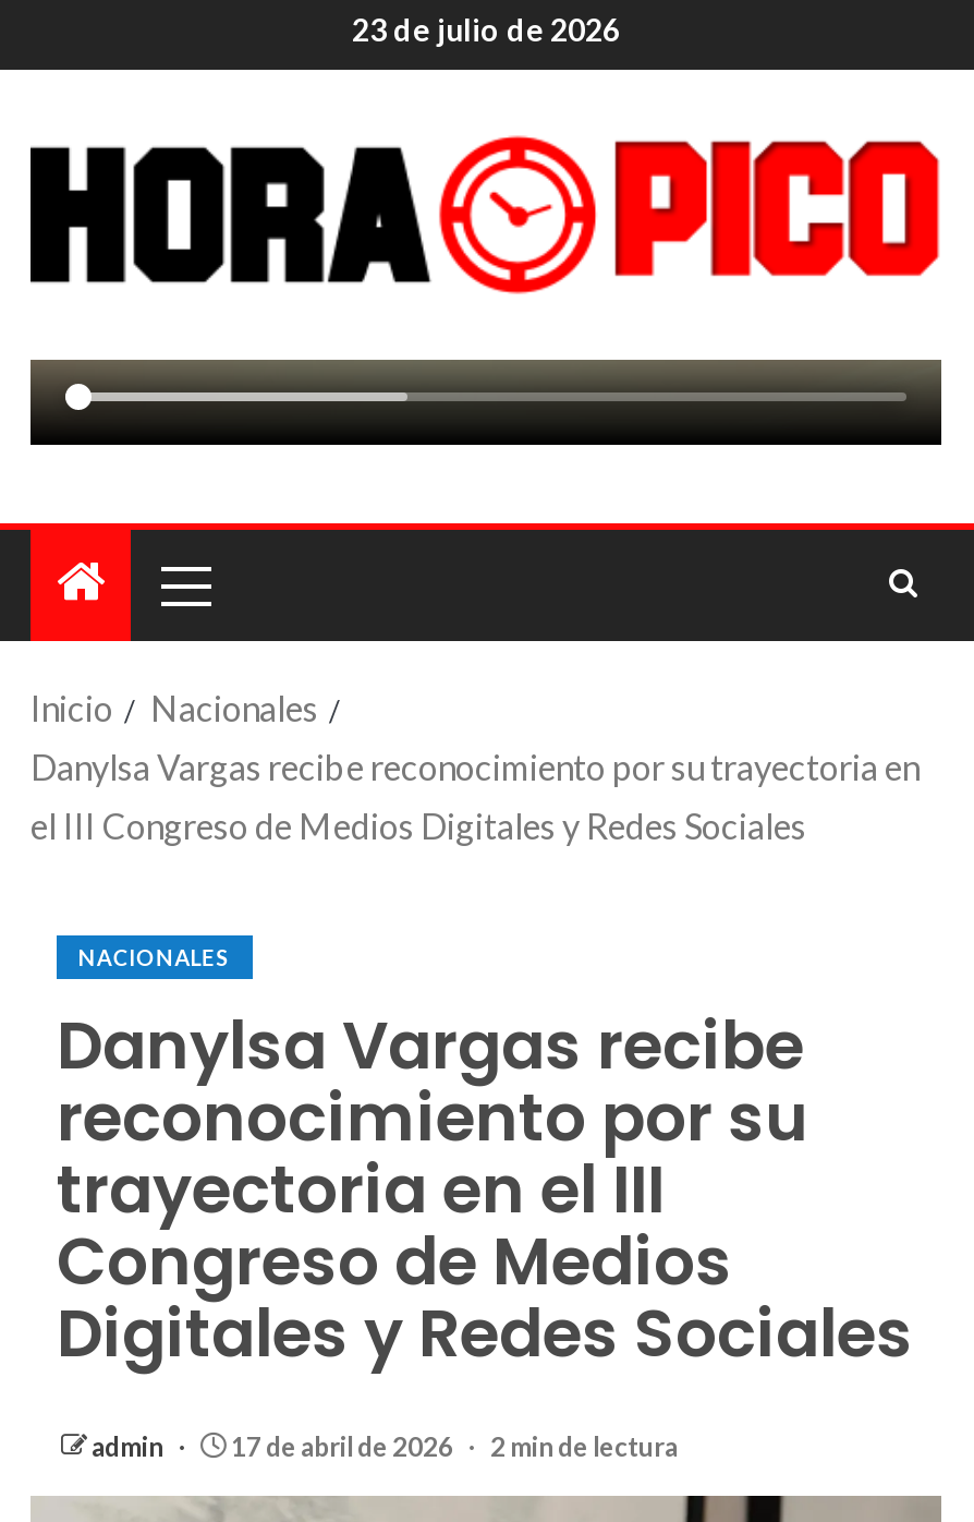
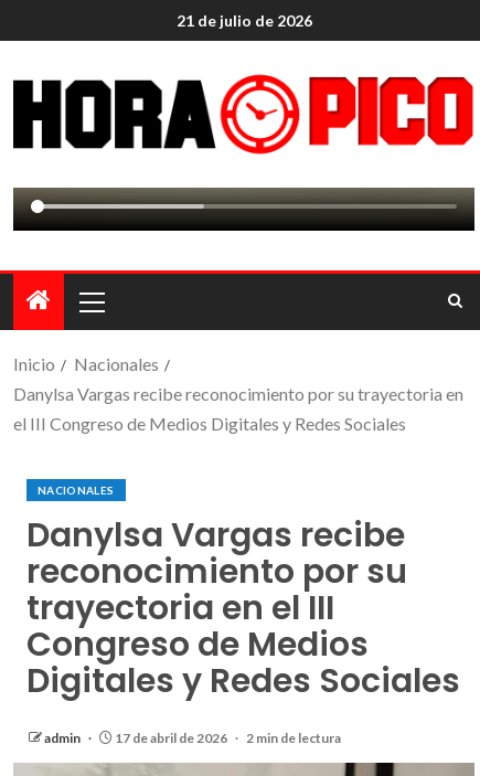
- 23 de julio de 2026
+ 21 de julio de 2026
